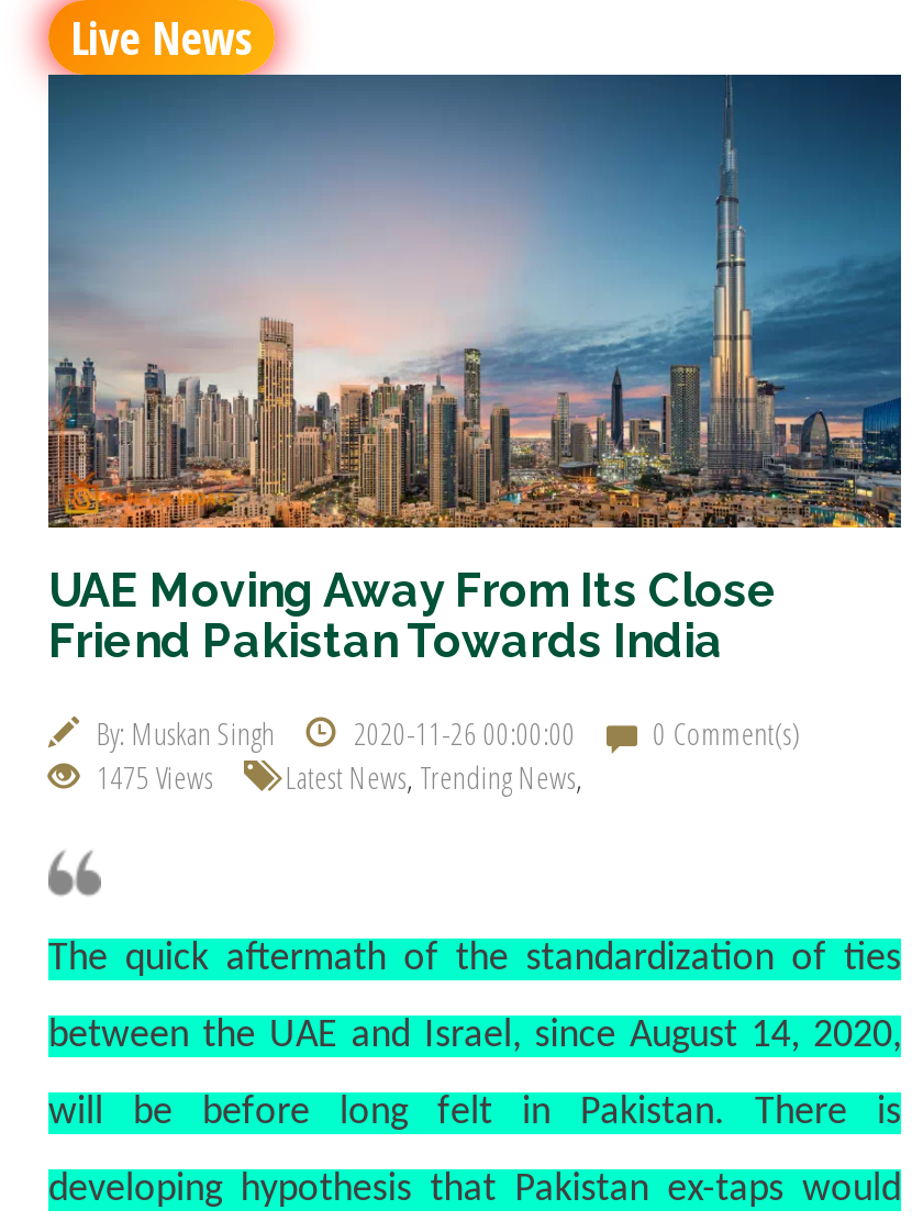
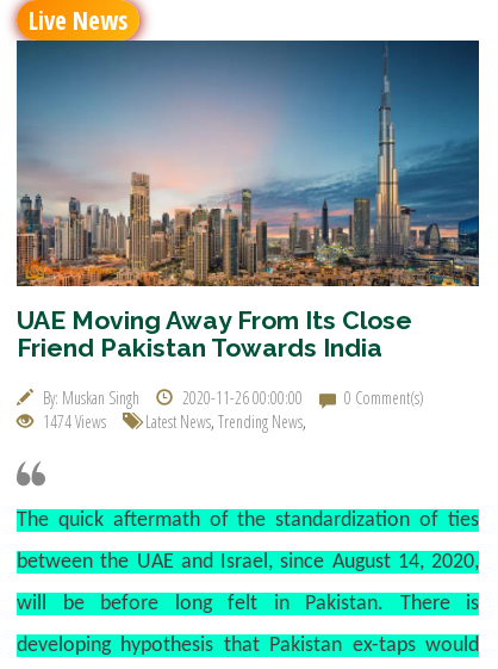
- 1475 Views Latest News, Trending News,
+ 1474 Views Latest News, Trending News,
